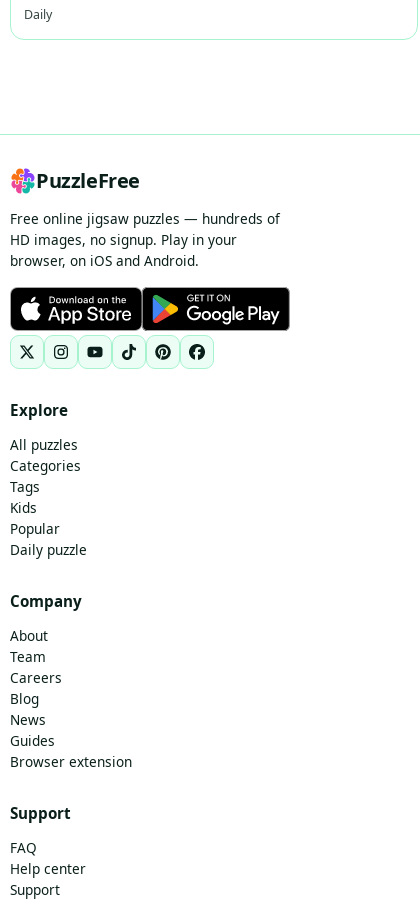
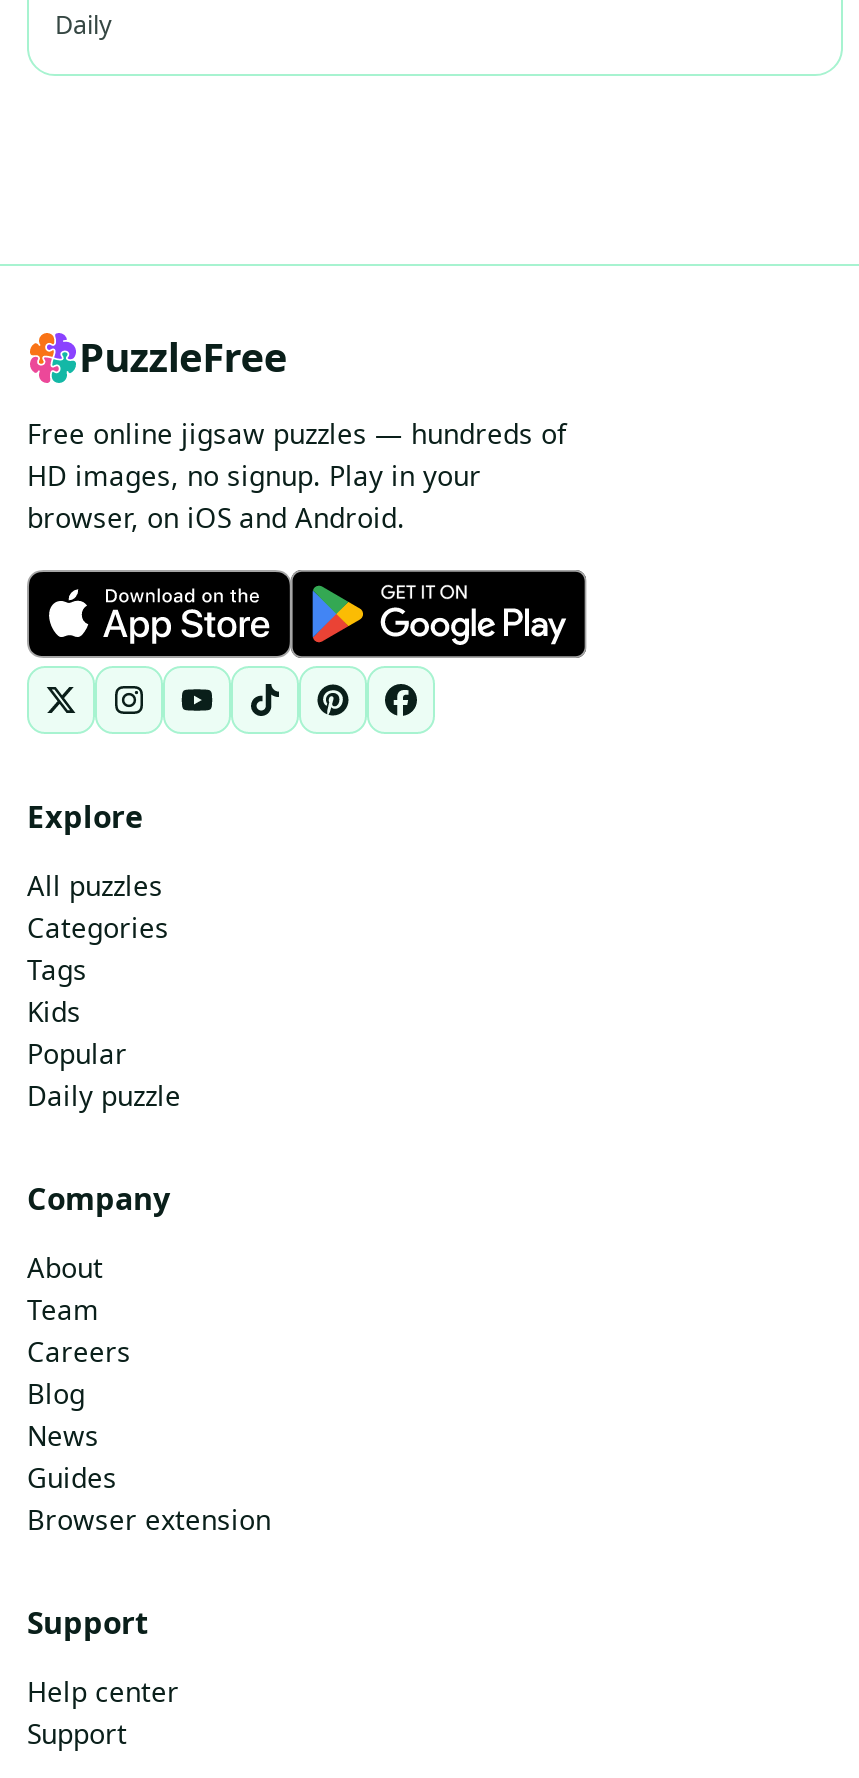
- FAQ
